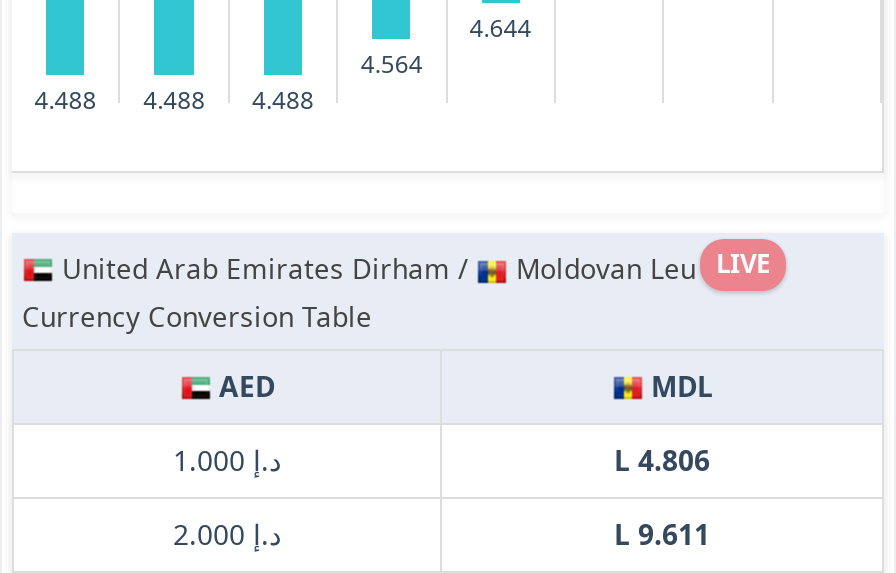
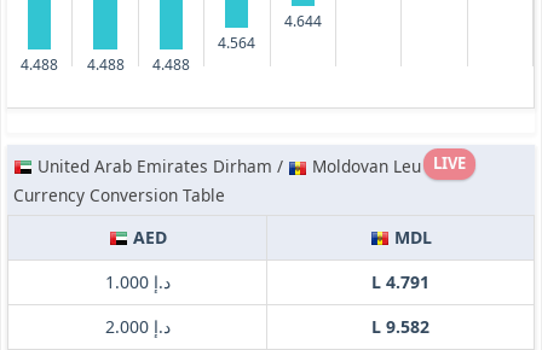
- L 4.806
+ L 4.791

- L 9.611
+ L 9.582
